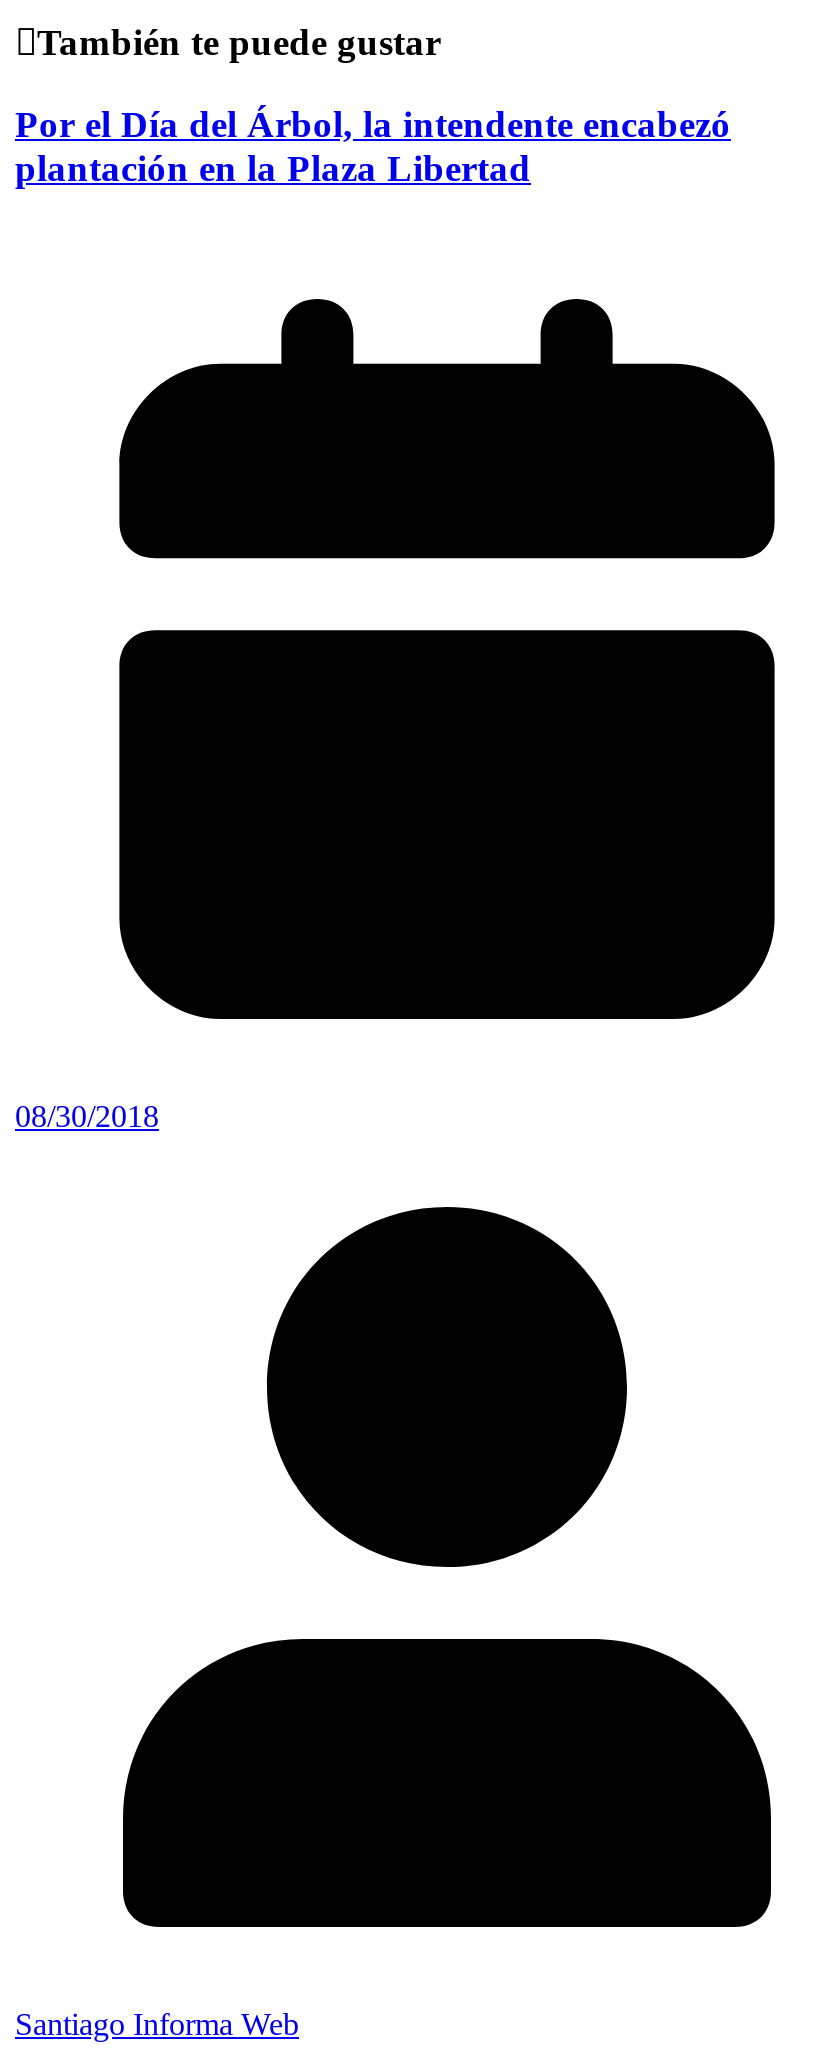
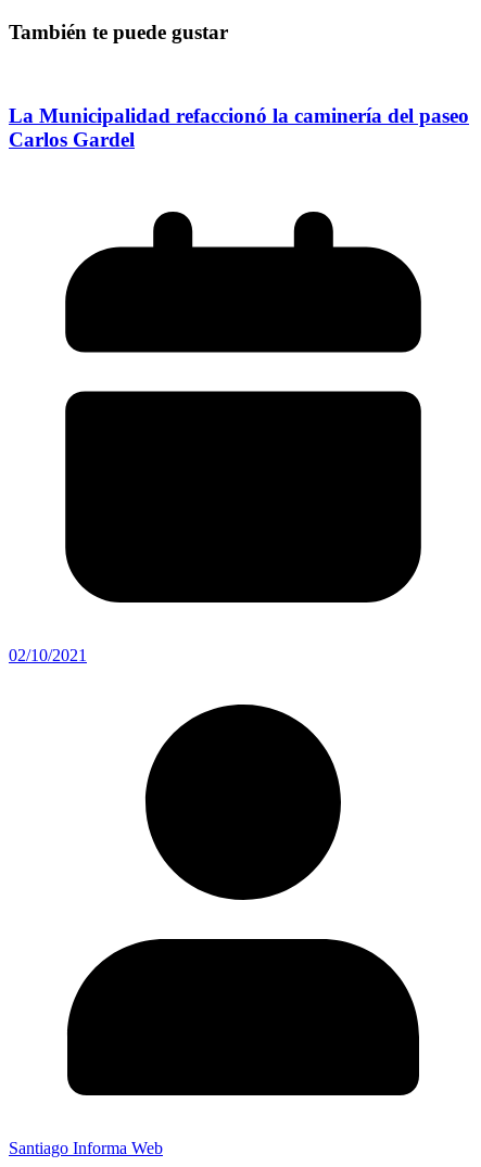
- Por el Día del Árbol, la intendente encabezó
- plantación en la Plaza Libertad
+ La Municipalidad refaccionó la caminería del paseo
+ Carlos Gardel

- 08/30/2018
+ 02/10/2021
